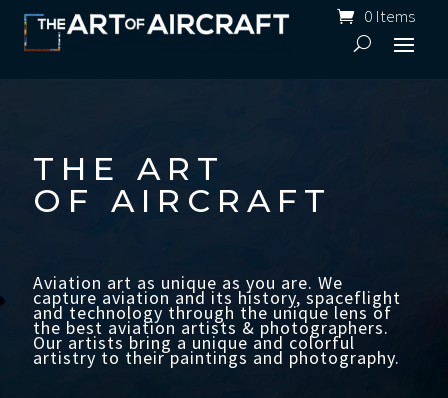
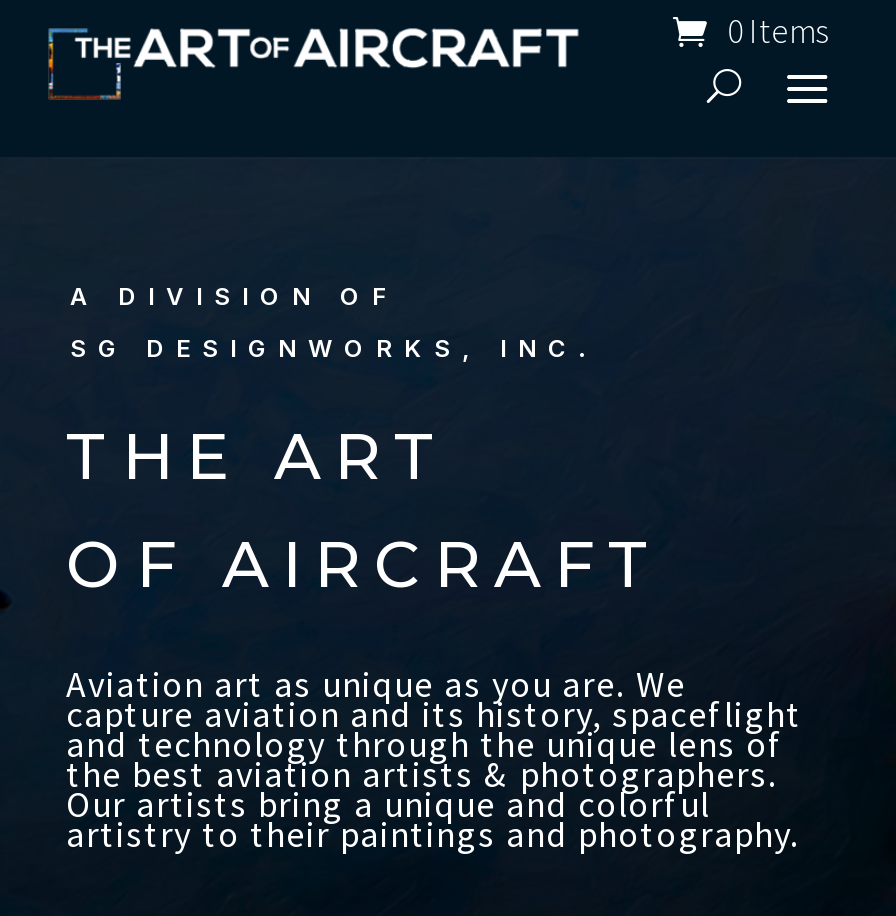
+ A DIVISION OF
+ SG DESIGNWORKS, INC.

moved down: OF AIRCRAFT
